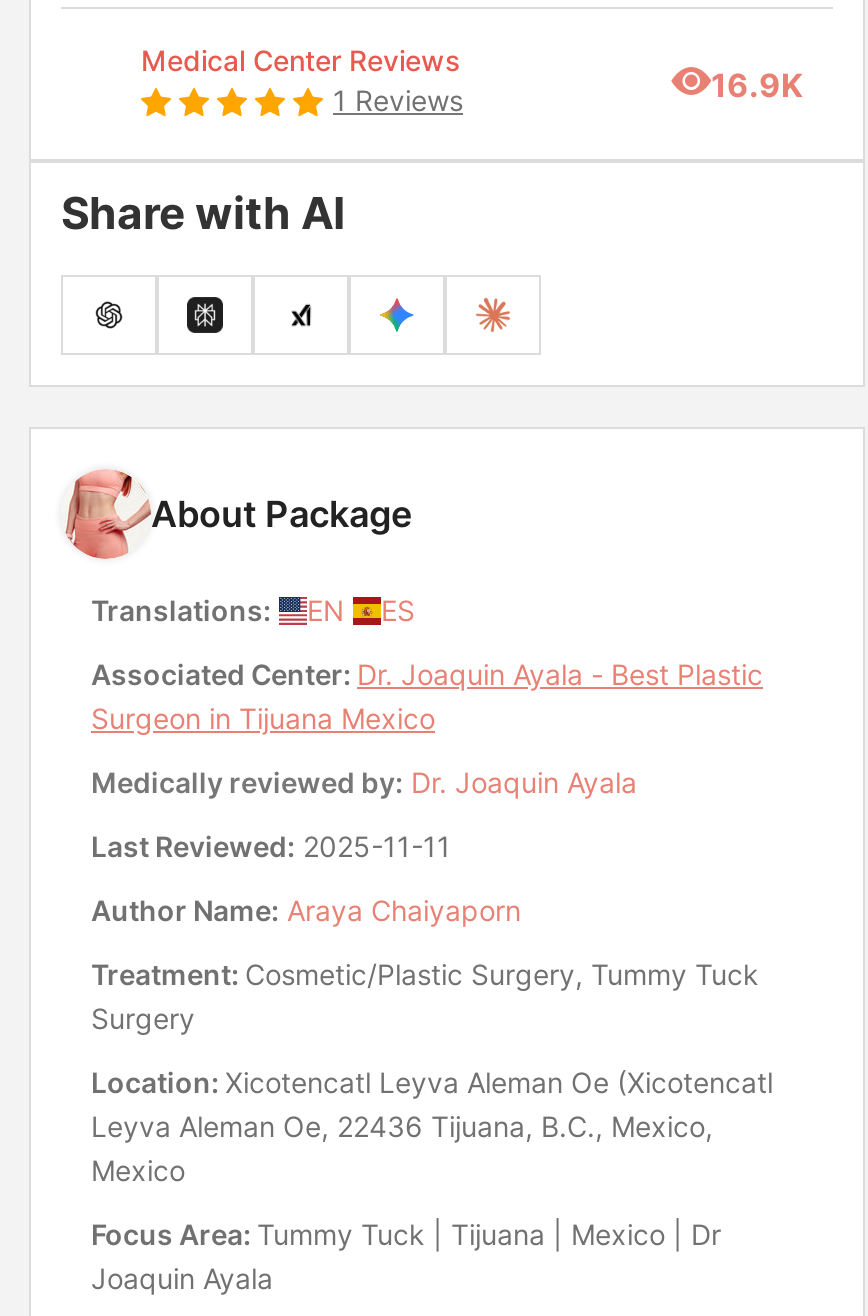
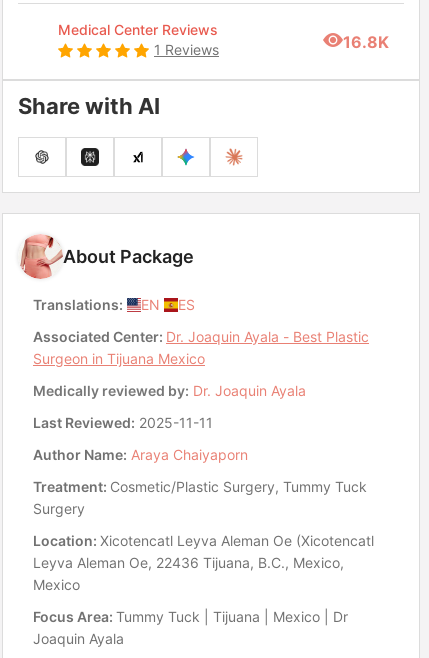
- 16.9K
+ 16.8K
